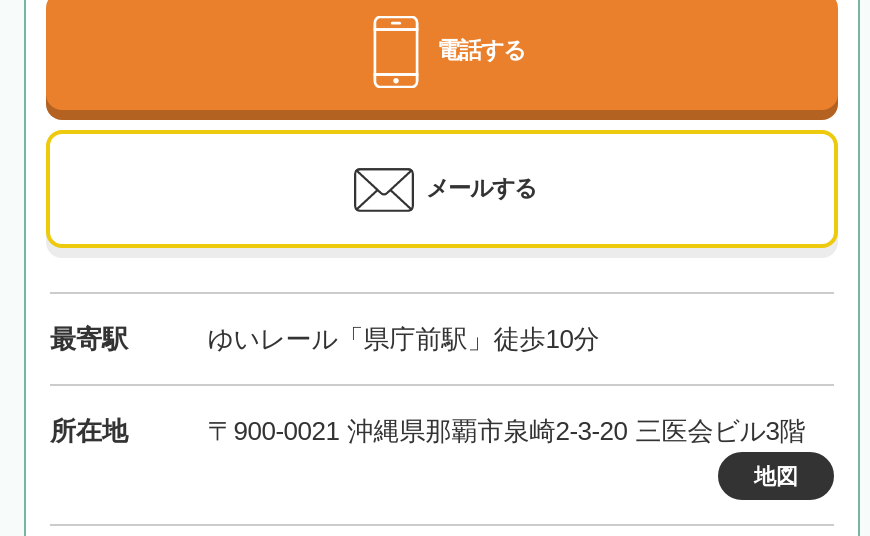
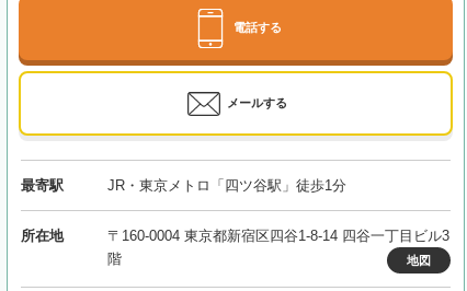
- ゆいレール「県庁前駅」徒歩10分
+ JR・東京メトロ「四ツ谷駅」徒歩1分

- 〒900-0021 沖縄県那覇市泉崎2-3-20 三医会ビル3階
+ 〒160-0004 東京都新宿区四谷1-8-14 四谷一丁目ビル3
+ 階
